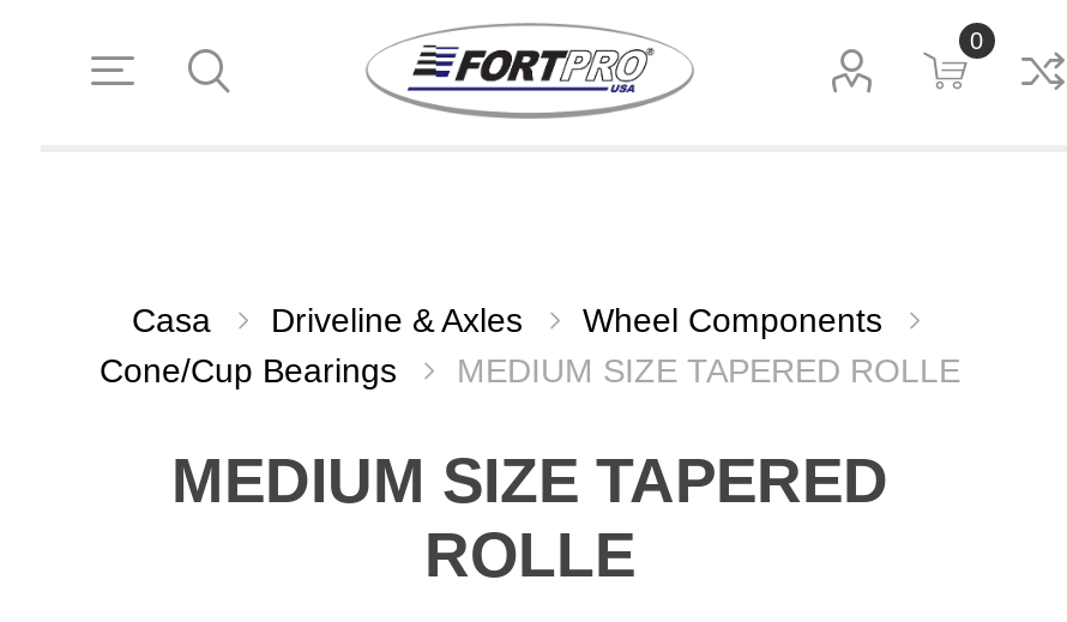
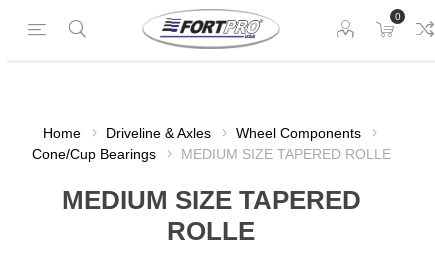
- Casa
+ Home
